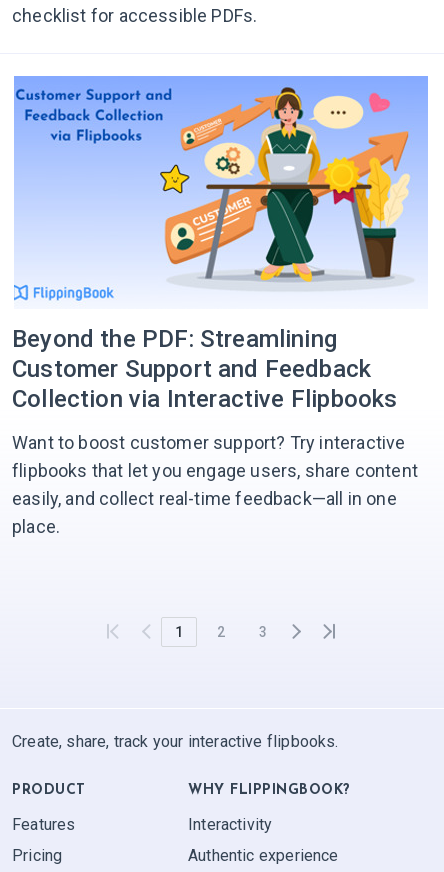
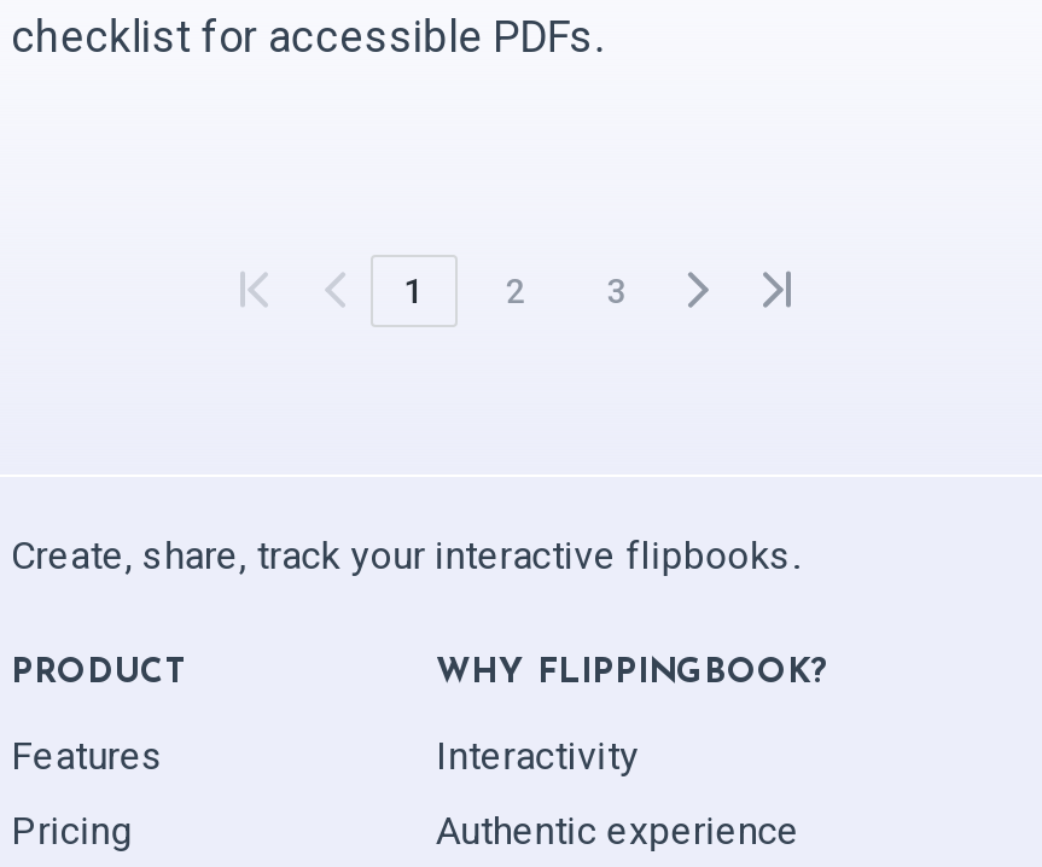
- [image]
- Beyond the PDF: Streamlining
- Customer Support and Feedback
- Collection via Interactive Flipbooks
- Want to boost customer support? Try interactive
- flipbooks that let you engage users, share content
- easily, and collect real-time feedback—all in one
- place.
